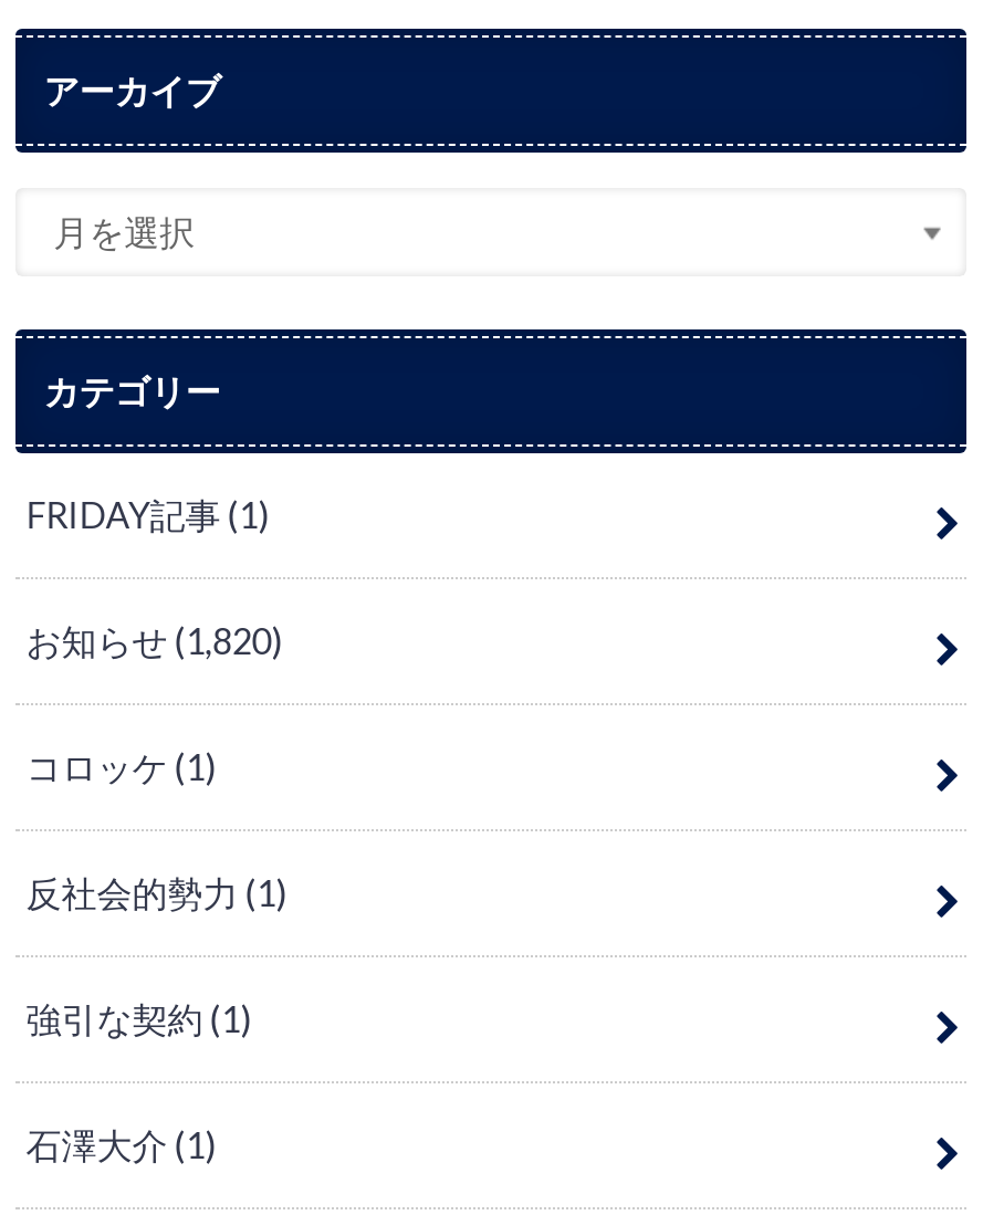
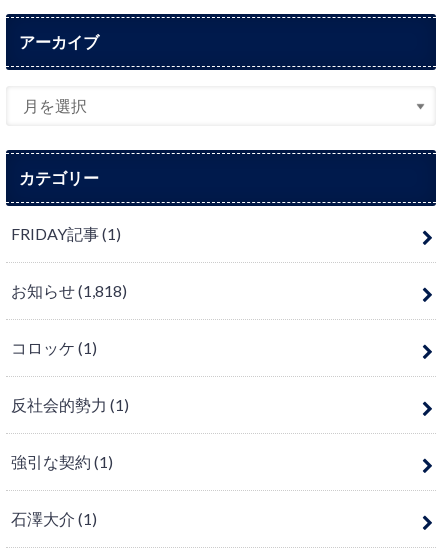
- お知らせ(1,820)
+ お知らせ(1,818)
